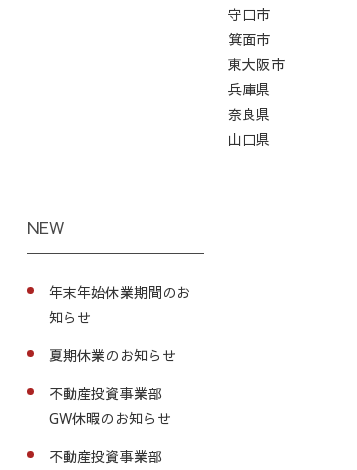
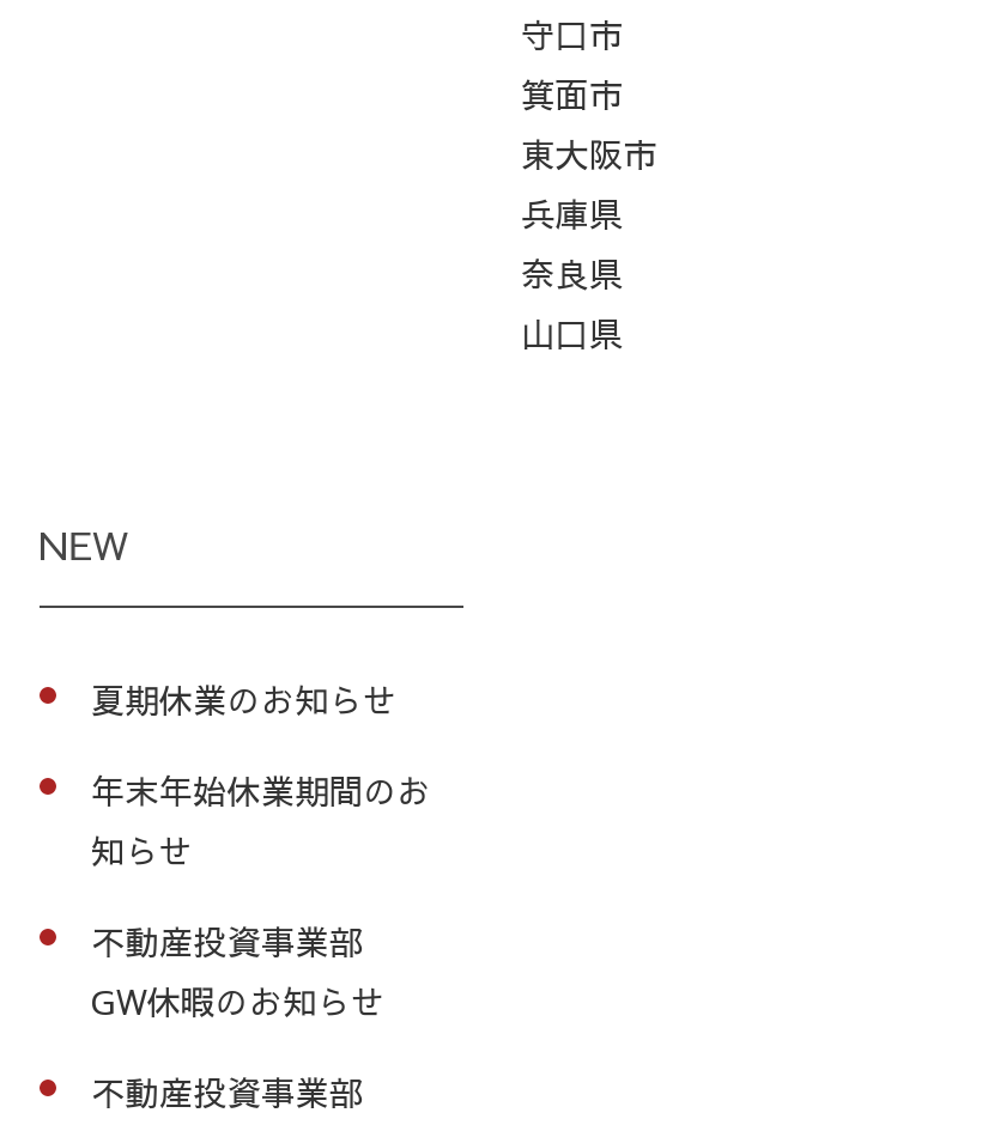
moved down: 年末年始休業期間のお | 知らせ

moved up: 夏期休業のお知らせ
